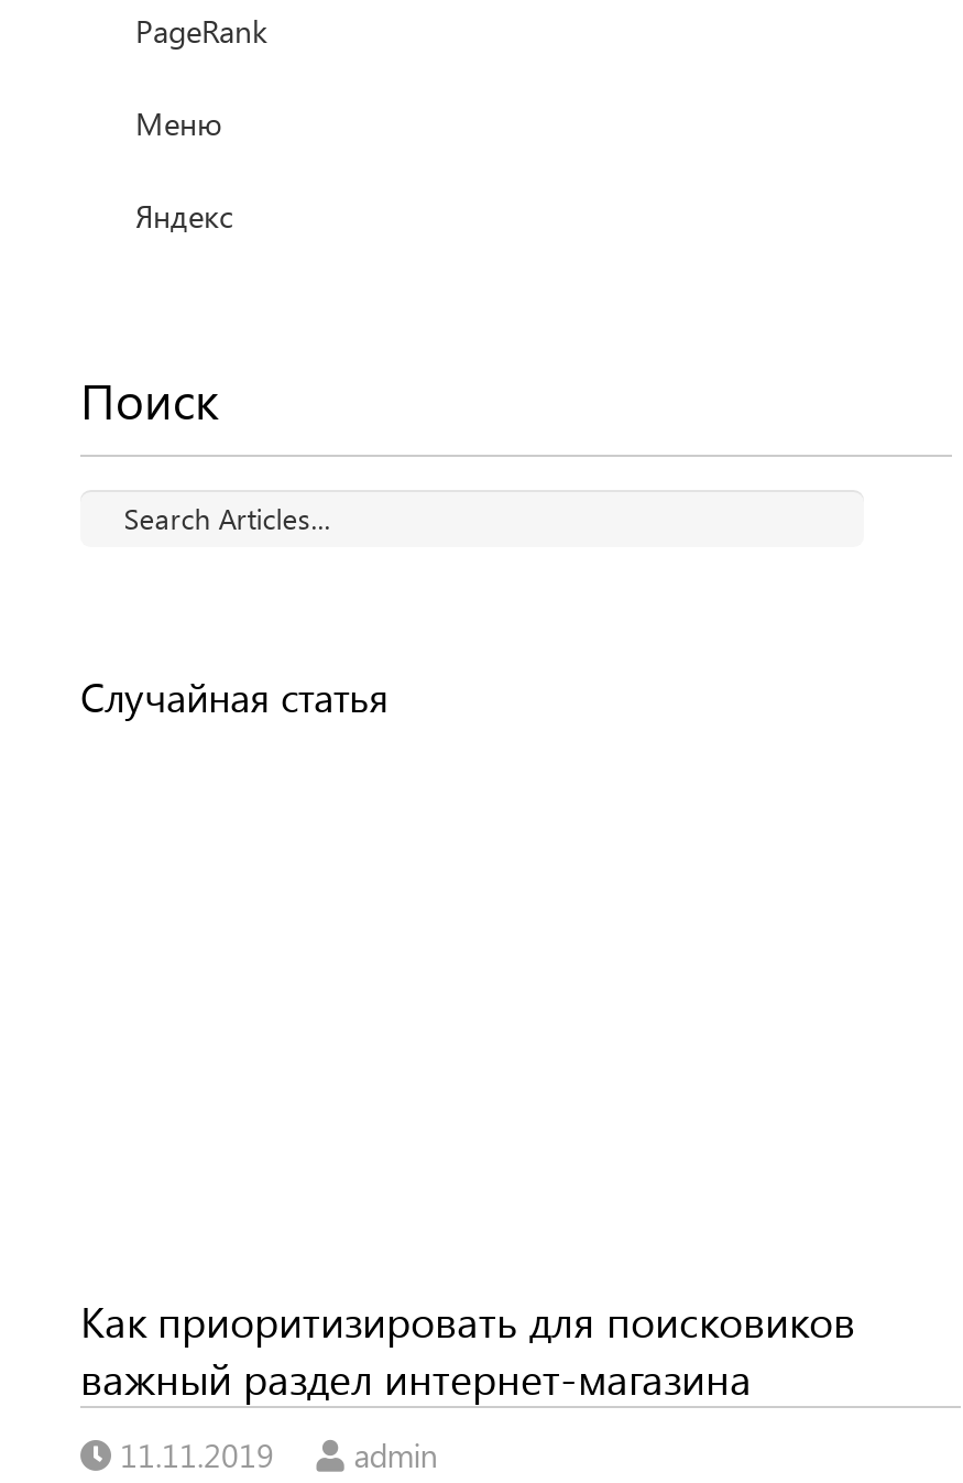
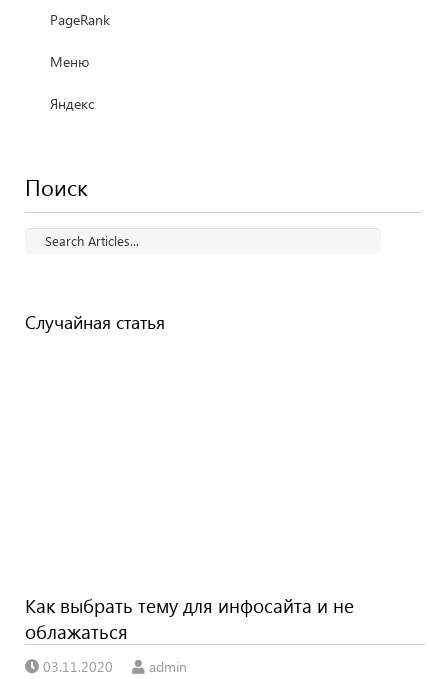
- Как приоритизировать для поисковиков
- важный раздел интернет-магазина
+ Как выбрать тему для инфосайта и не
+ облажаться

- 11.11.2019 admin
+ 03.11.2020 admin
